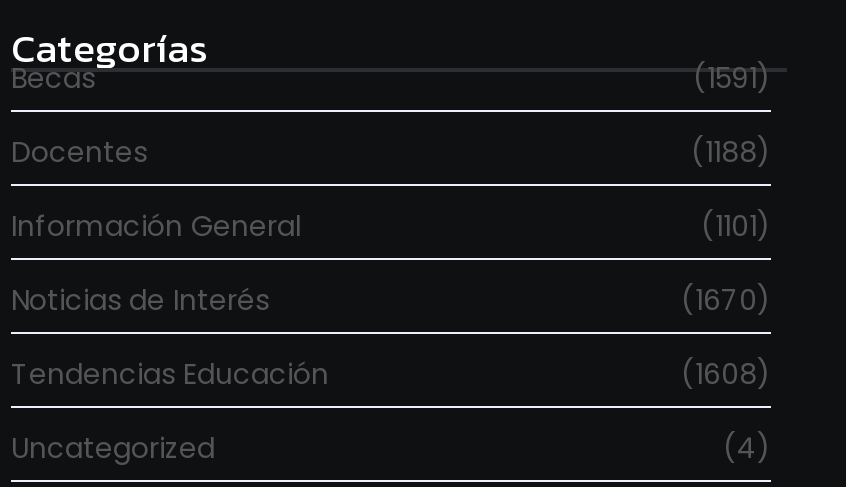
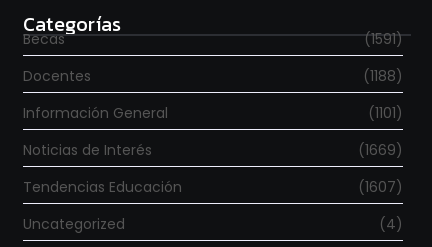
- (1670)
+ (1669)

- (1608)
+ (1607)
